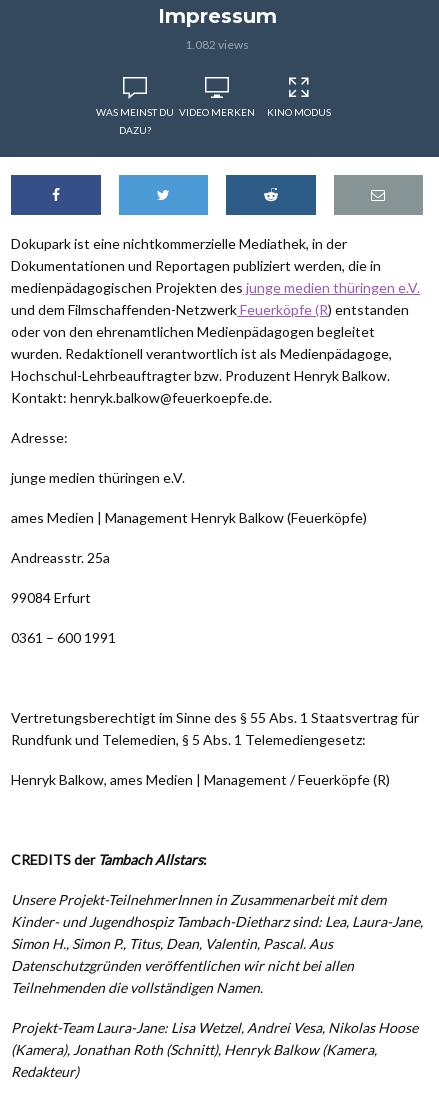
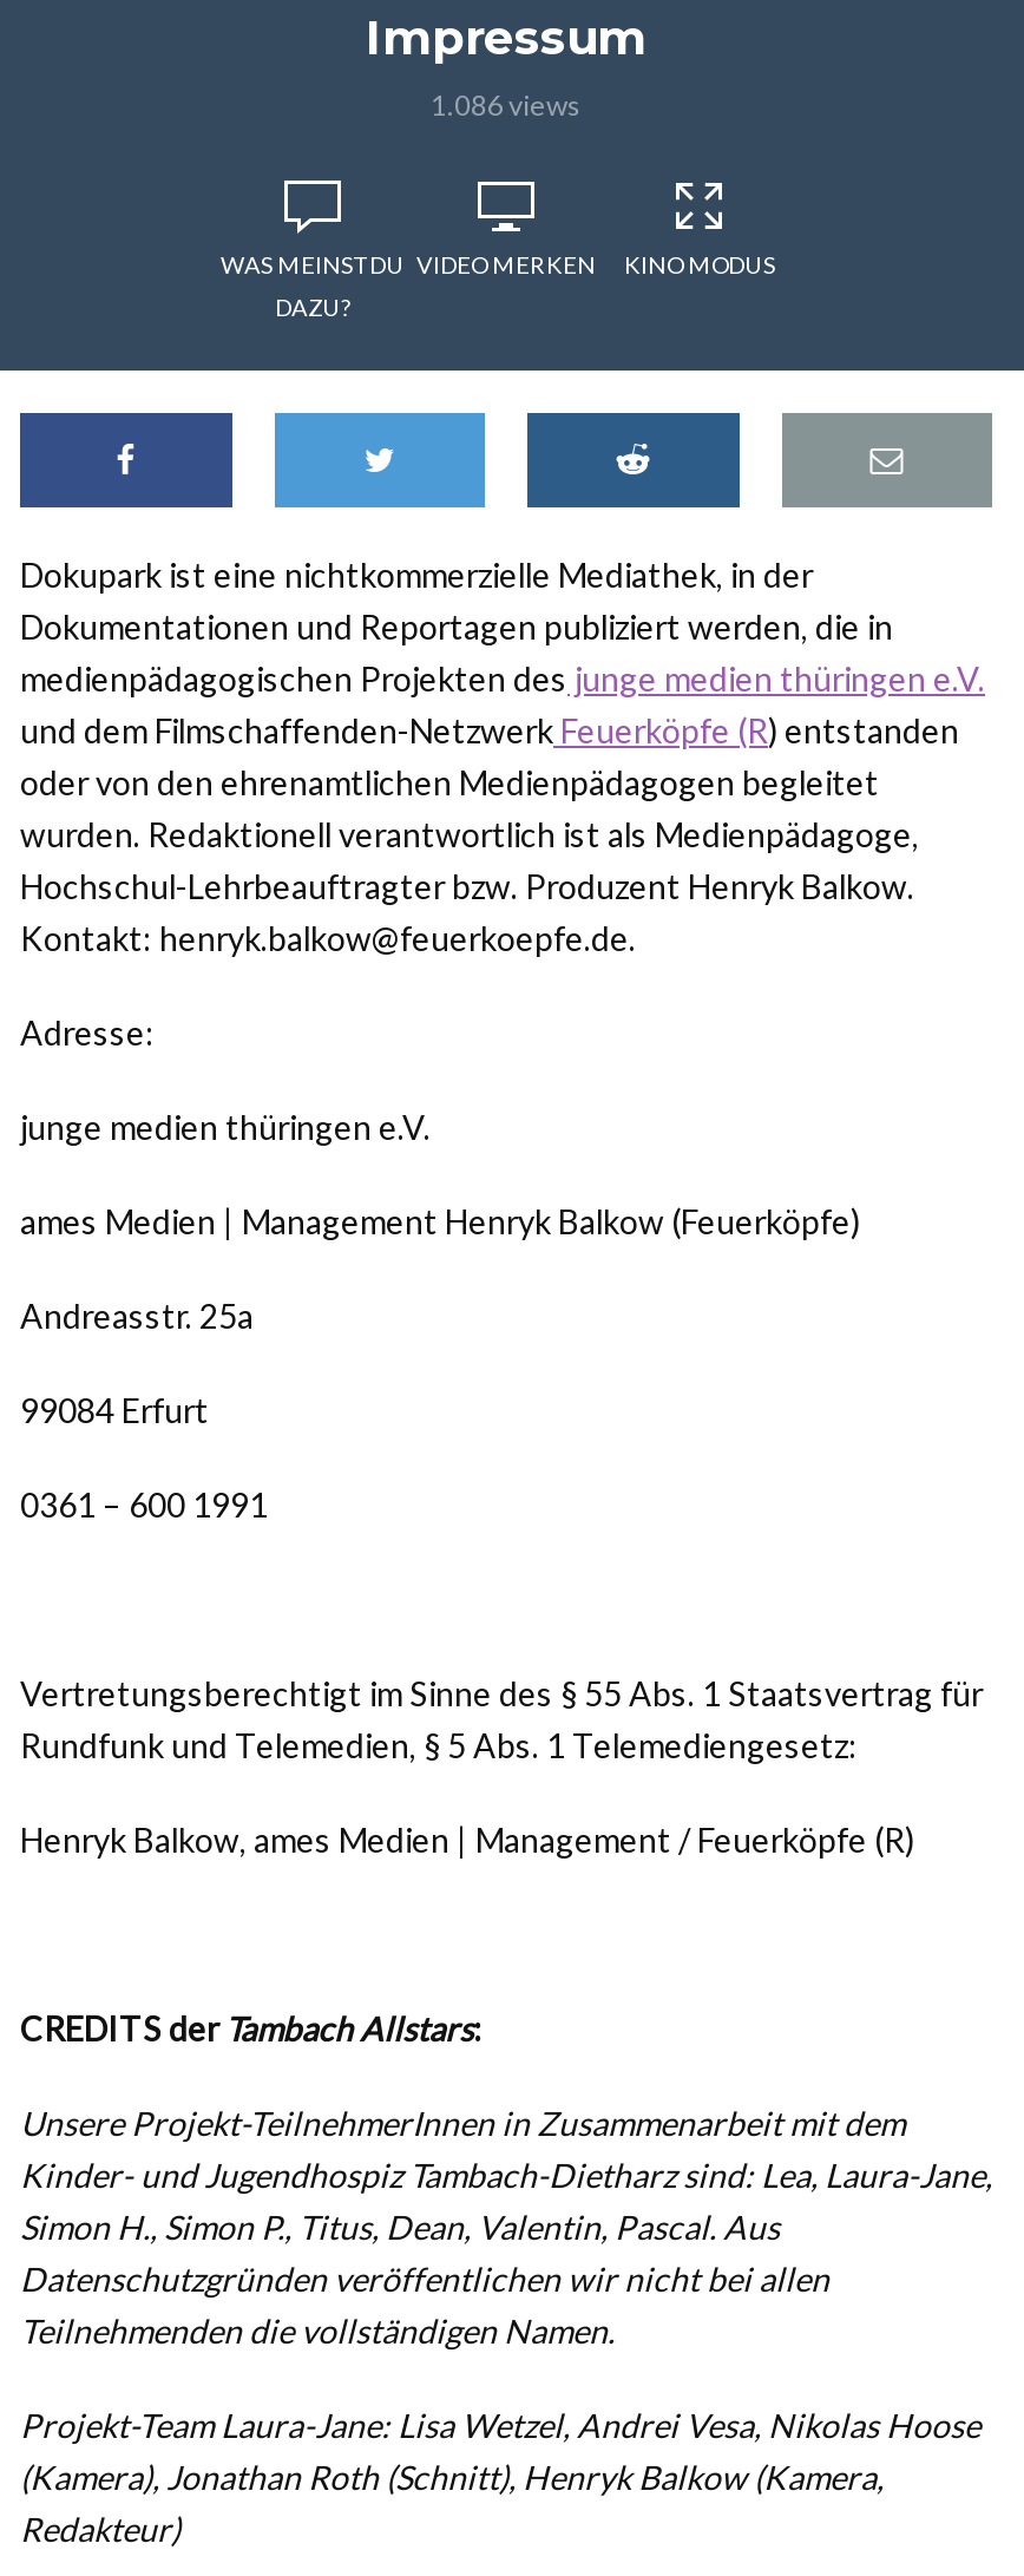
- 1.082 views
+ 1.086 views
